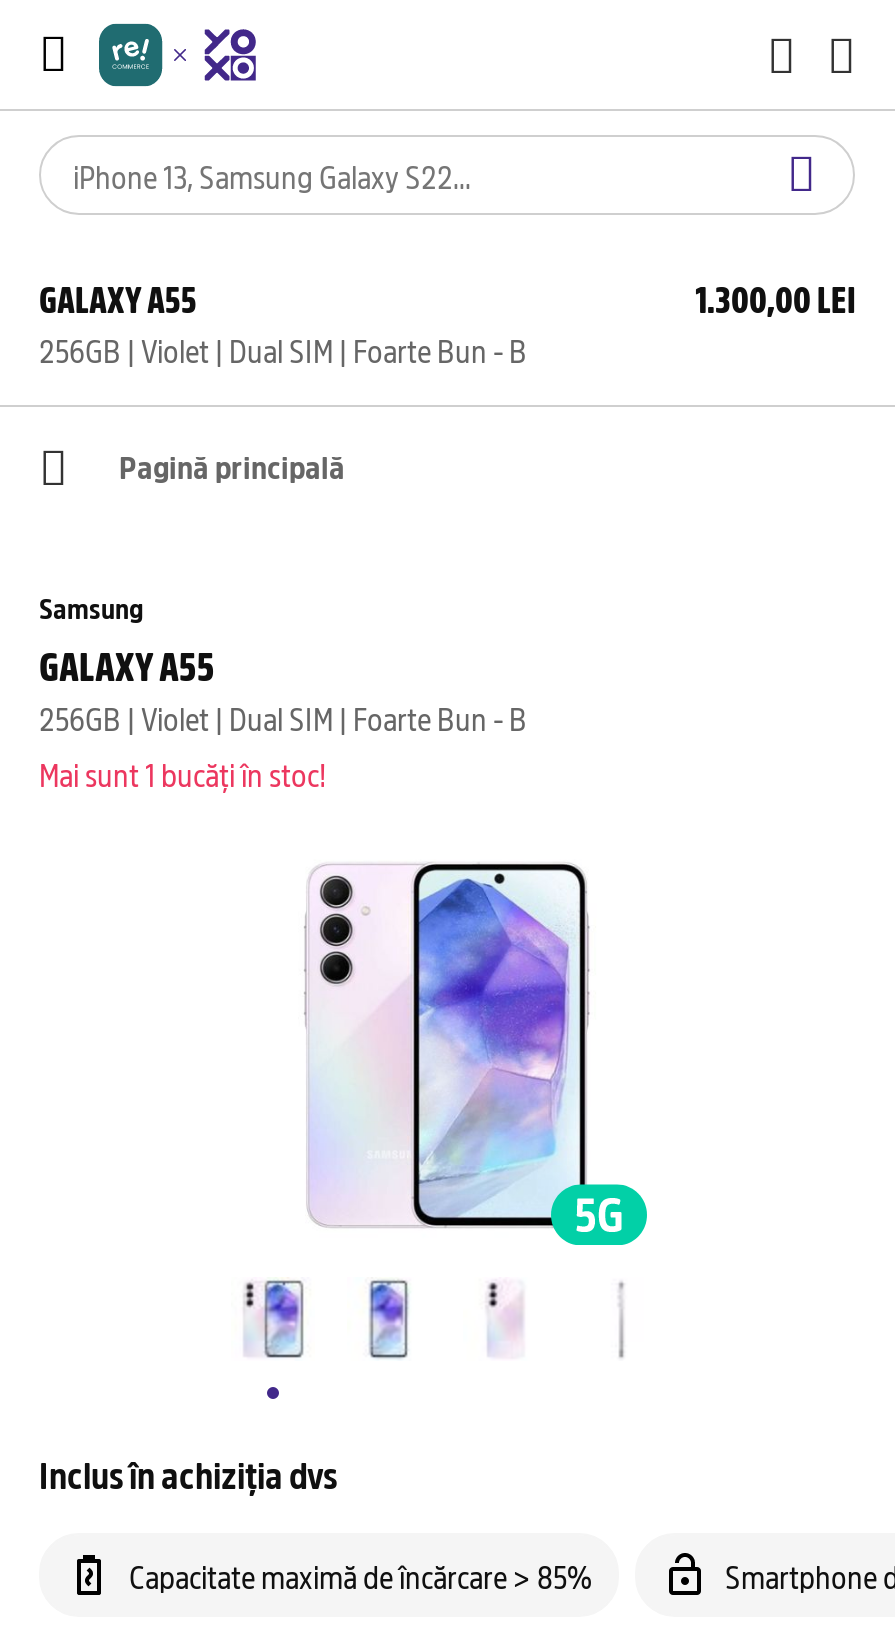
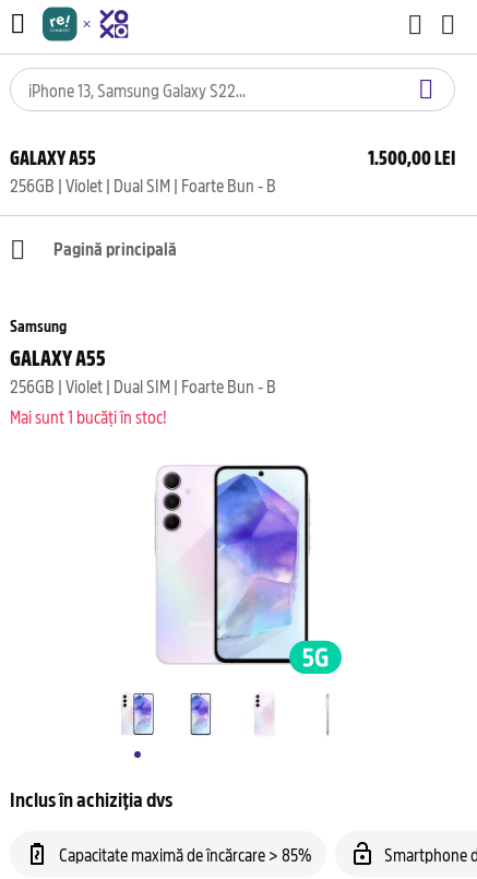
- 1.300,00 LEI
+ 1.500,00 LEI
